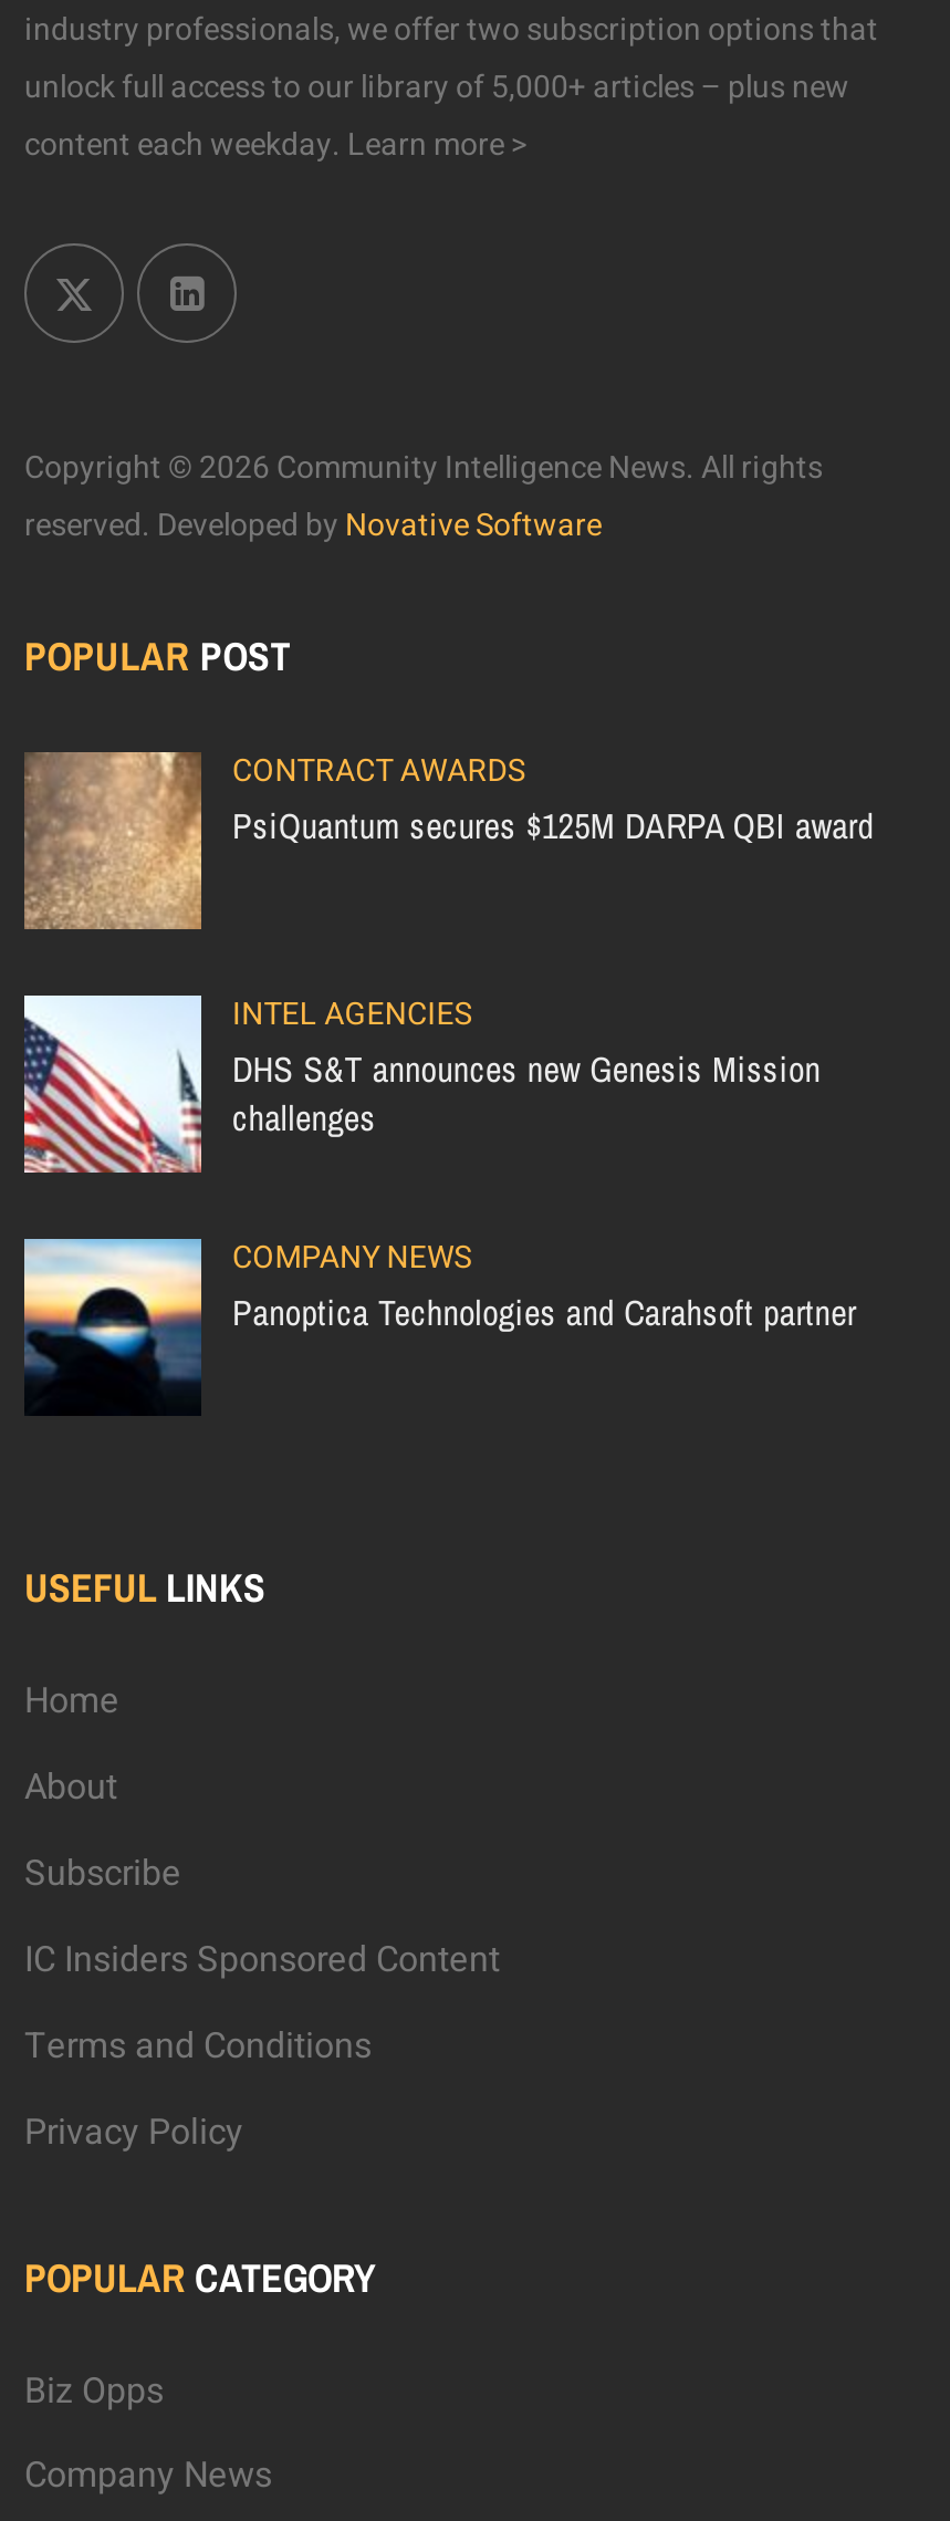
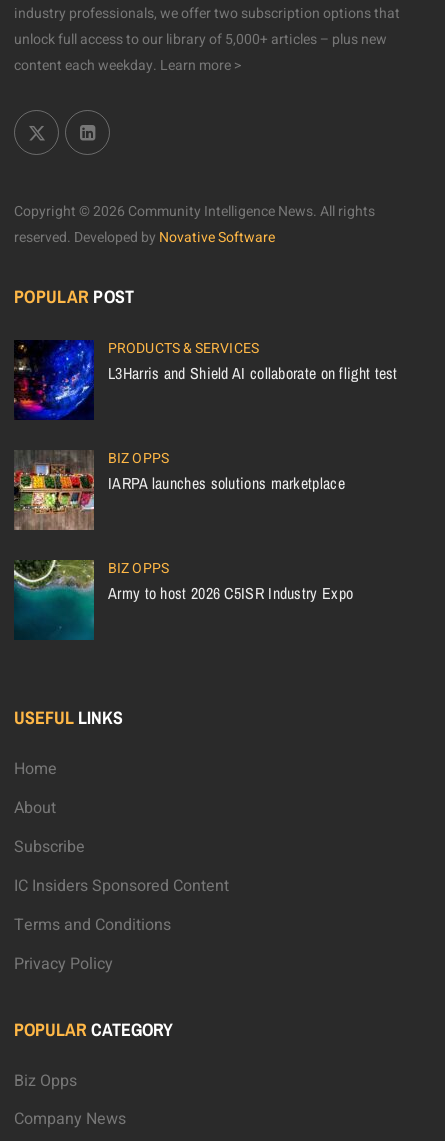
- [image]
- CONTRACT AWARDS
- PsiQuantum secures $125M DARPA QBI award
+ [image]
+ PRODUCTS & SERVICES
+ L3Harris and Shield AI collaborate on flight test

- [image]
- INTEL AGENCIES
- DHS S&T announces new Genesis Mission
- challenges
+ [image]
+ BIZ OPPS
+ IARPA launches solutions marketplace

- [image]
- COMPANY NEWS
- Panoptica Technologies and Carahsoft partner
+ [image]
+ BIZ OPPS
+ Army to host 2026 C5ISR Industry Expo
